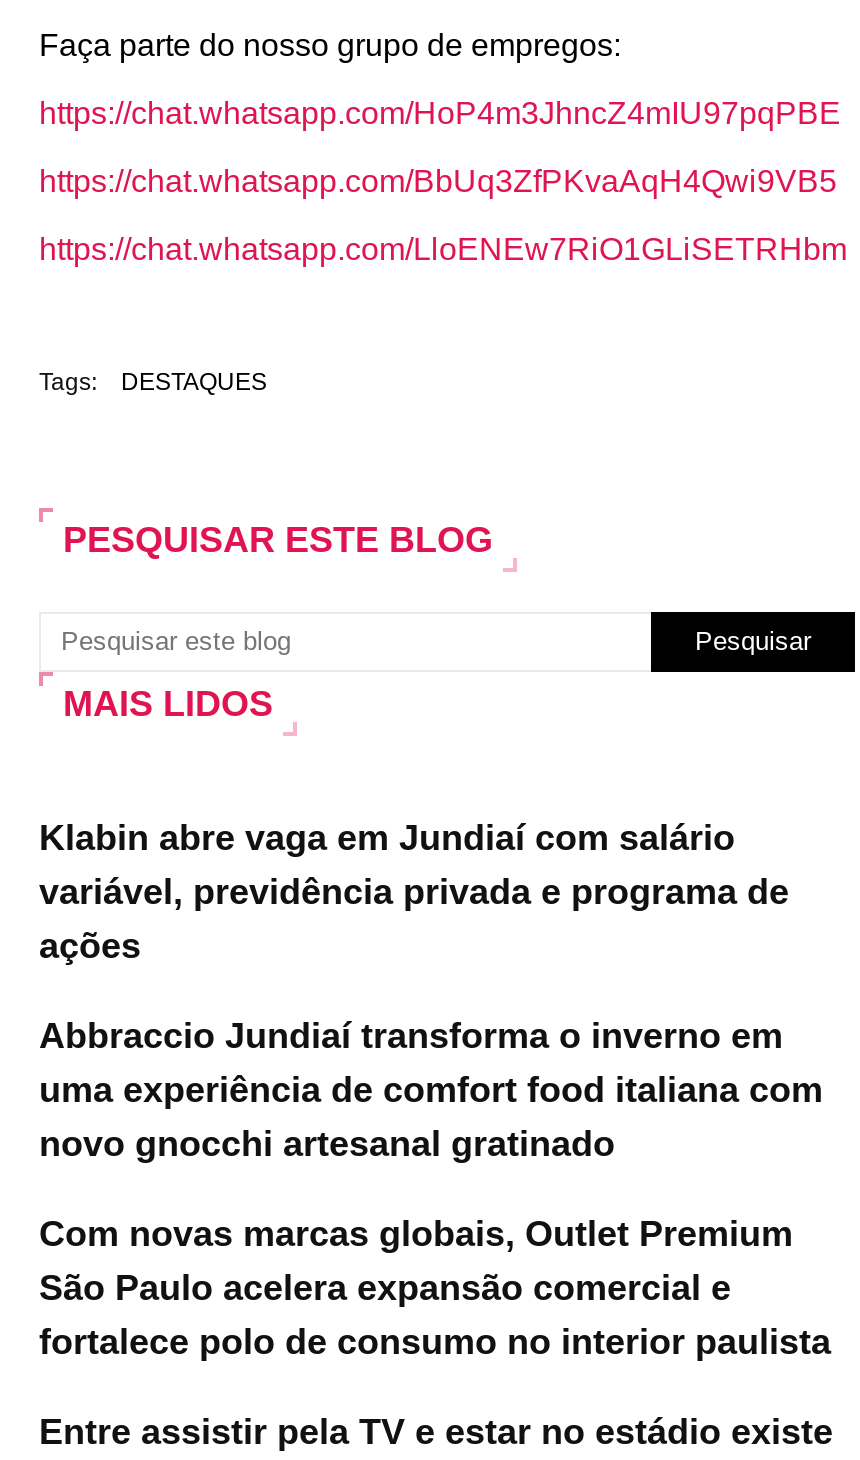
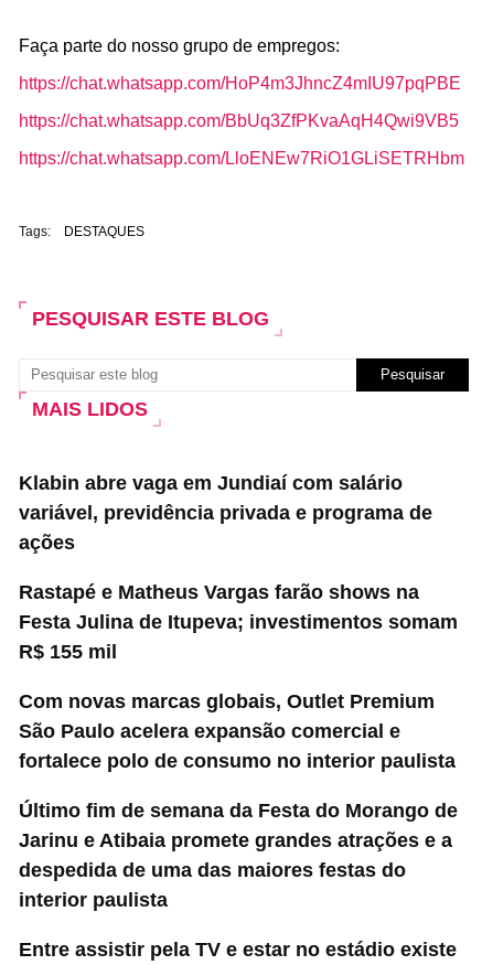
- Abbraccio Jundiaí transforma o inverno em
- uma experiência de comfort food italiana com
- novo gnocchi artesanal gratinado
+ Rastapé e Matheus Vargas farão shows na
+ Festa Julina de Itupeva; investimentos somam
+ R$ 155 mil

+ Último fim de semana da Festa do Morango de
+ Jarinu e Atibaia promete grandes atrações e a
+ despedida de uma das maiores festas do
+ interior paulista
